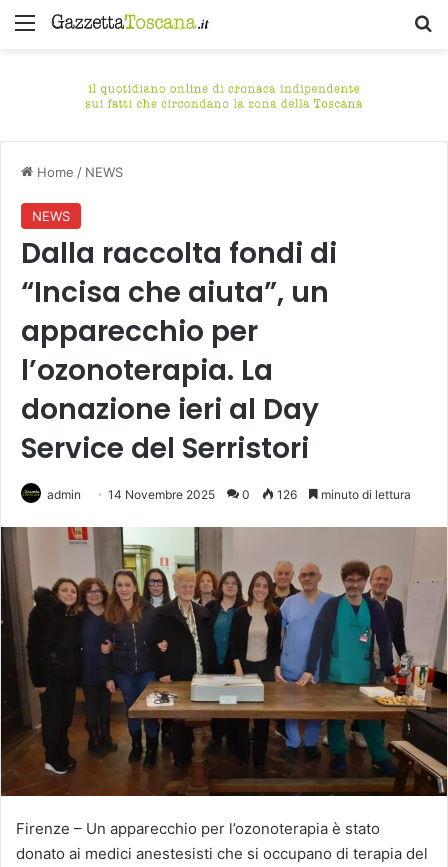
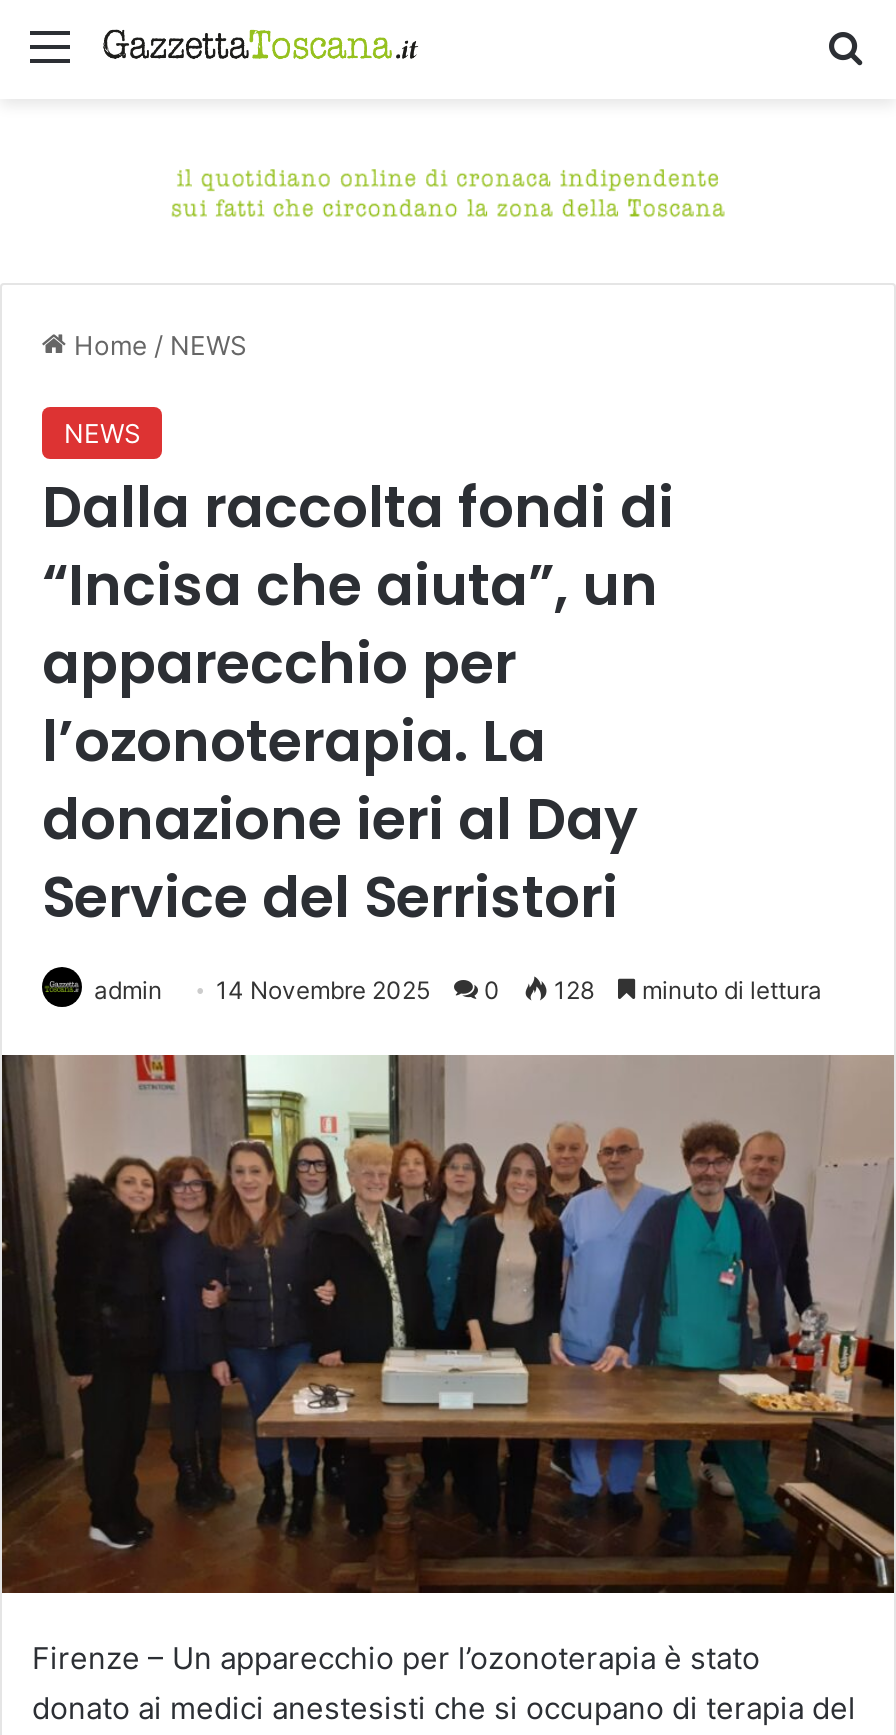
- admin 14 Novembre 2025 0 126 minuto di lettura
+ admin 14 Novembre 2025 0 128 minuto di lettura
